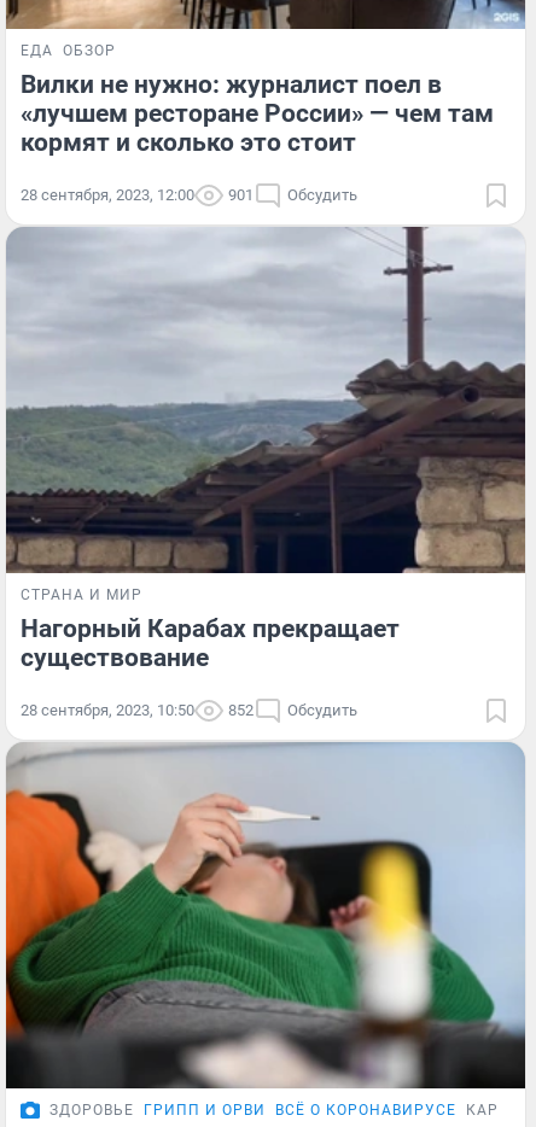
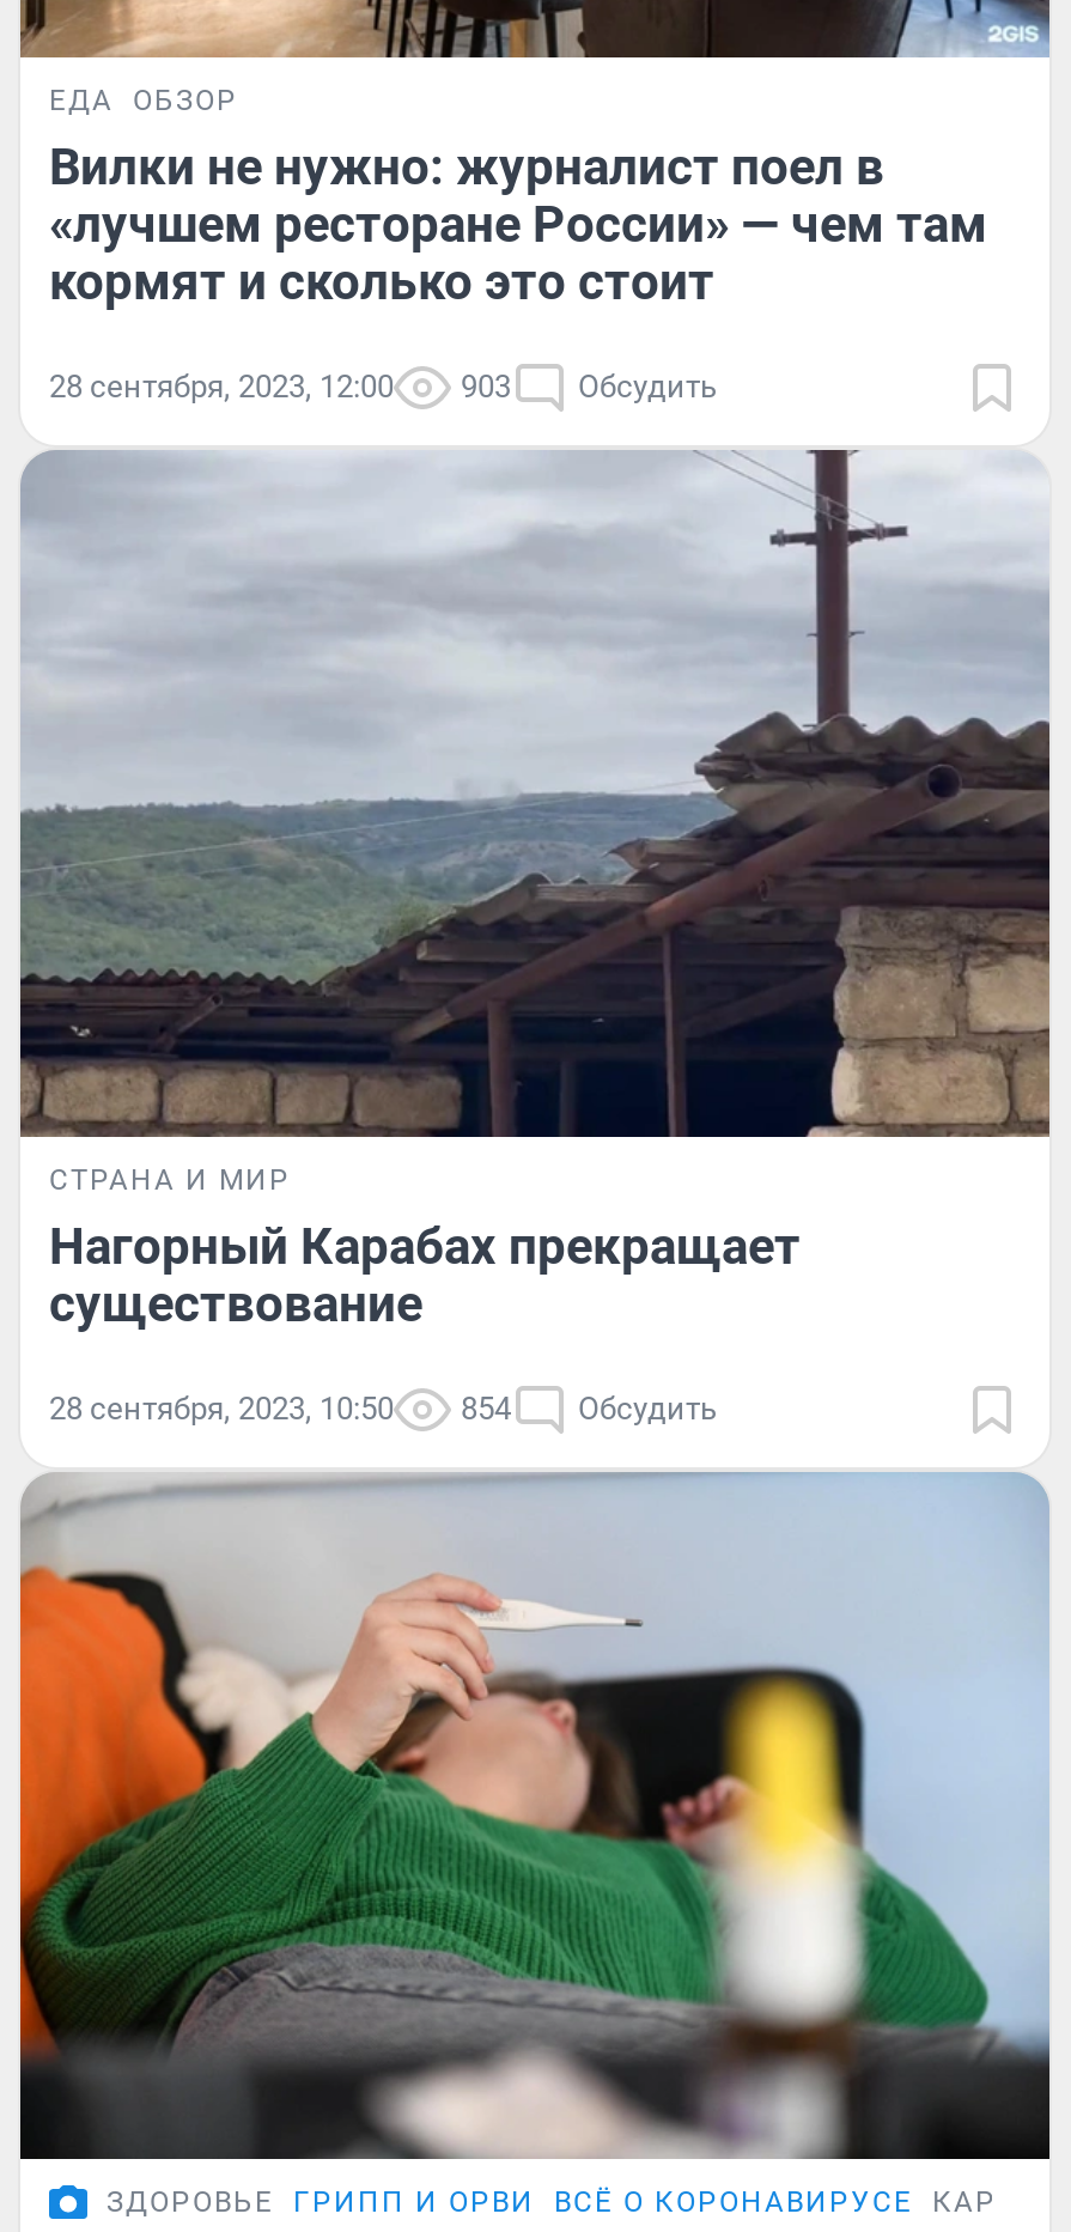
- 28 сентября, 2023, 12:00 901 Обсудить
+ 28 сентября, 2023, 12:00 903 Обсудить

- 28 сентября, 2023, 10:50 852 Обсудить
+ 28 сентября, 2023, 10:50 854 Обсудить
